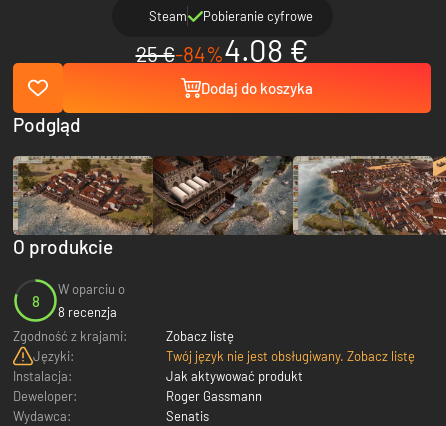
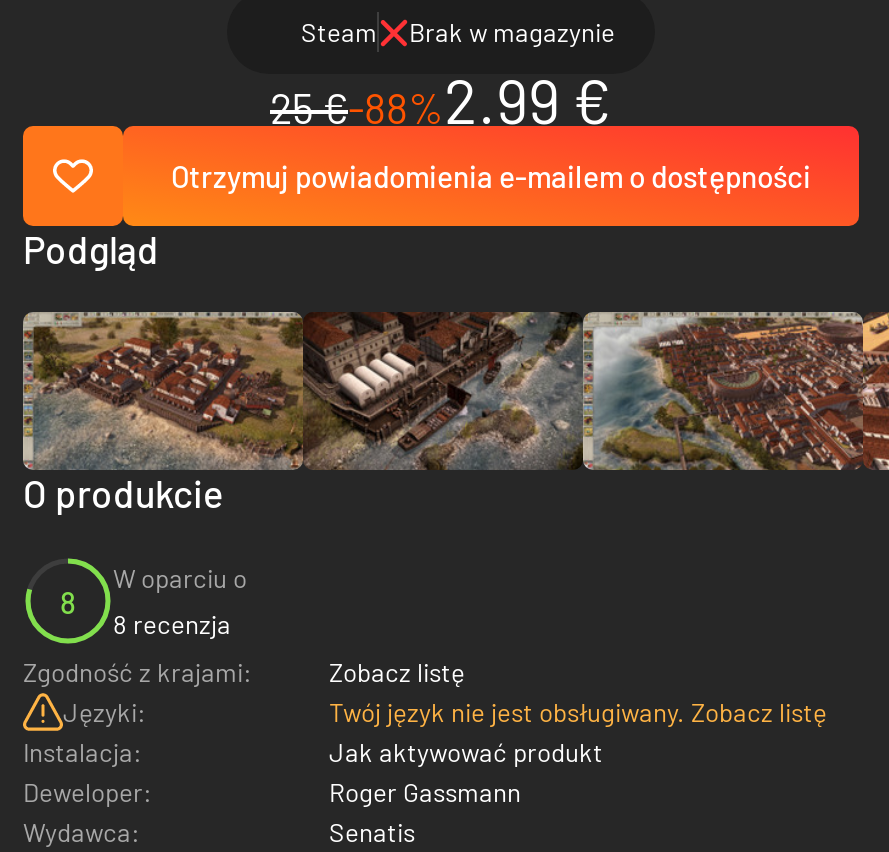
- Pobieranie cyfrowe
- 25 €-84%4.08 €
- Dodaj do koszyka
+ Brak w magazynie
+ 25 €-88%2.99 €
+ Otrzymuj powiadomienia e-mailem o dostępności
